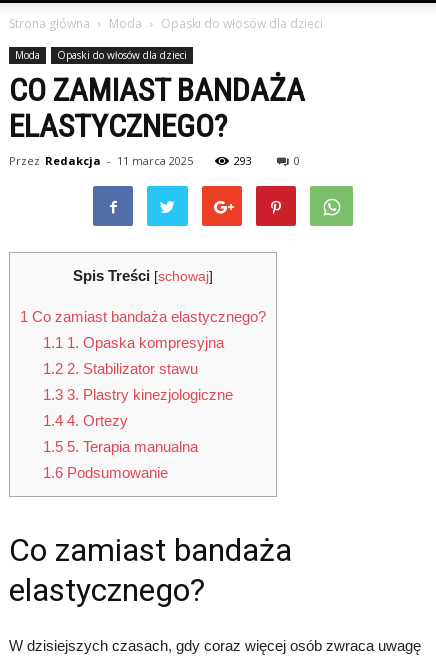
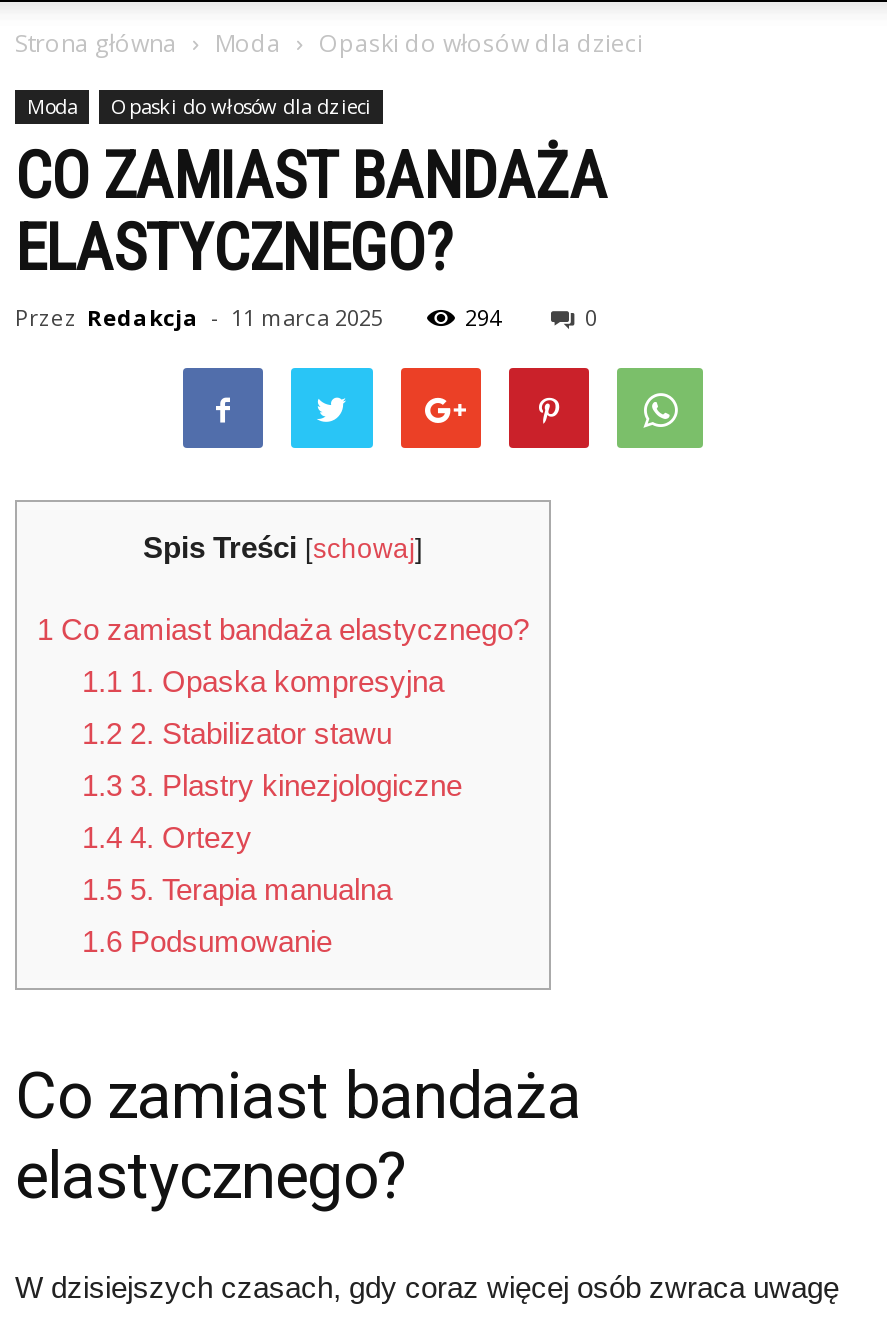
- 293
+ 294
